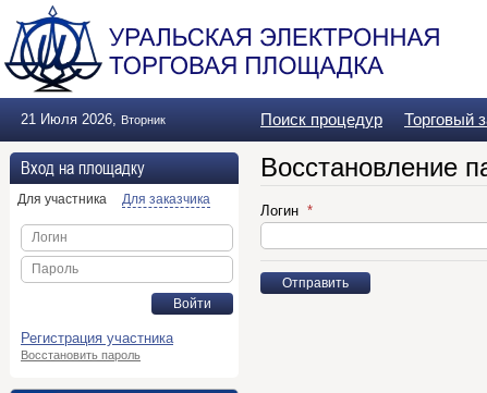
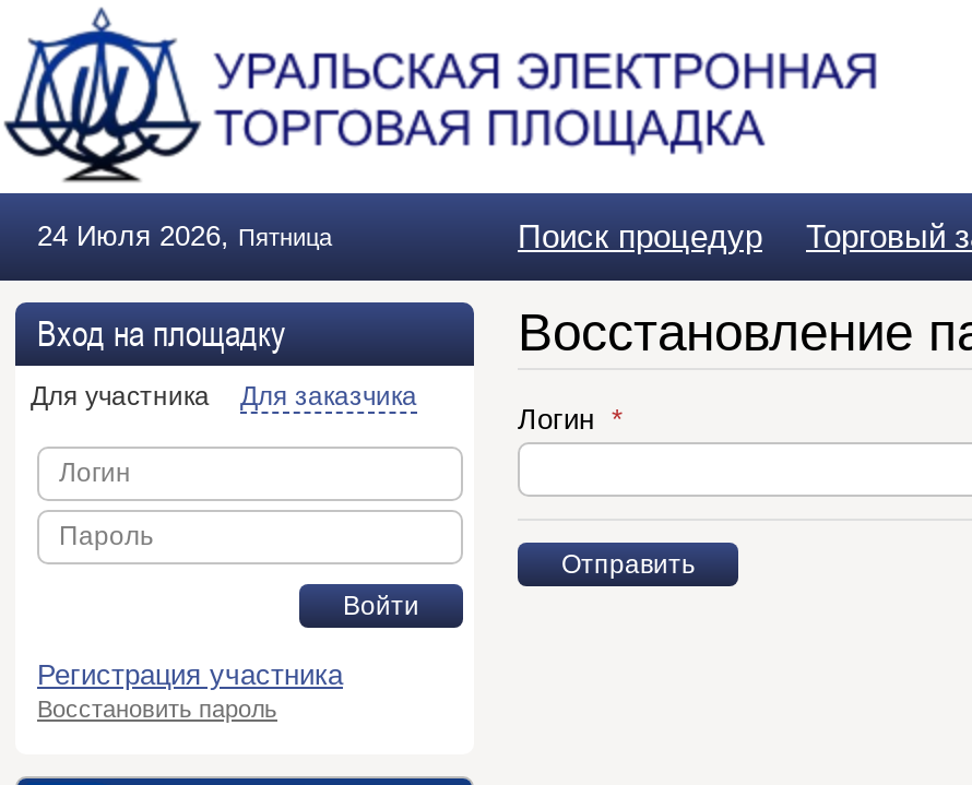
- 21 Июля 2026, Вторник
+ 24 Июля 2026, Пятница
